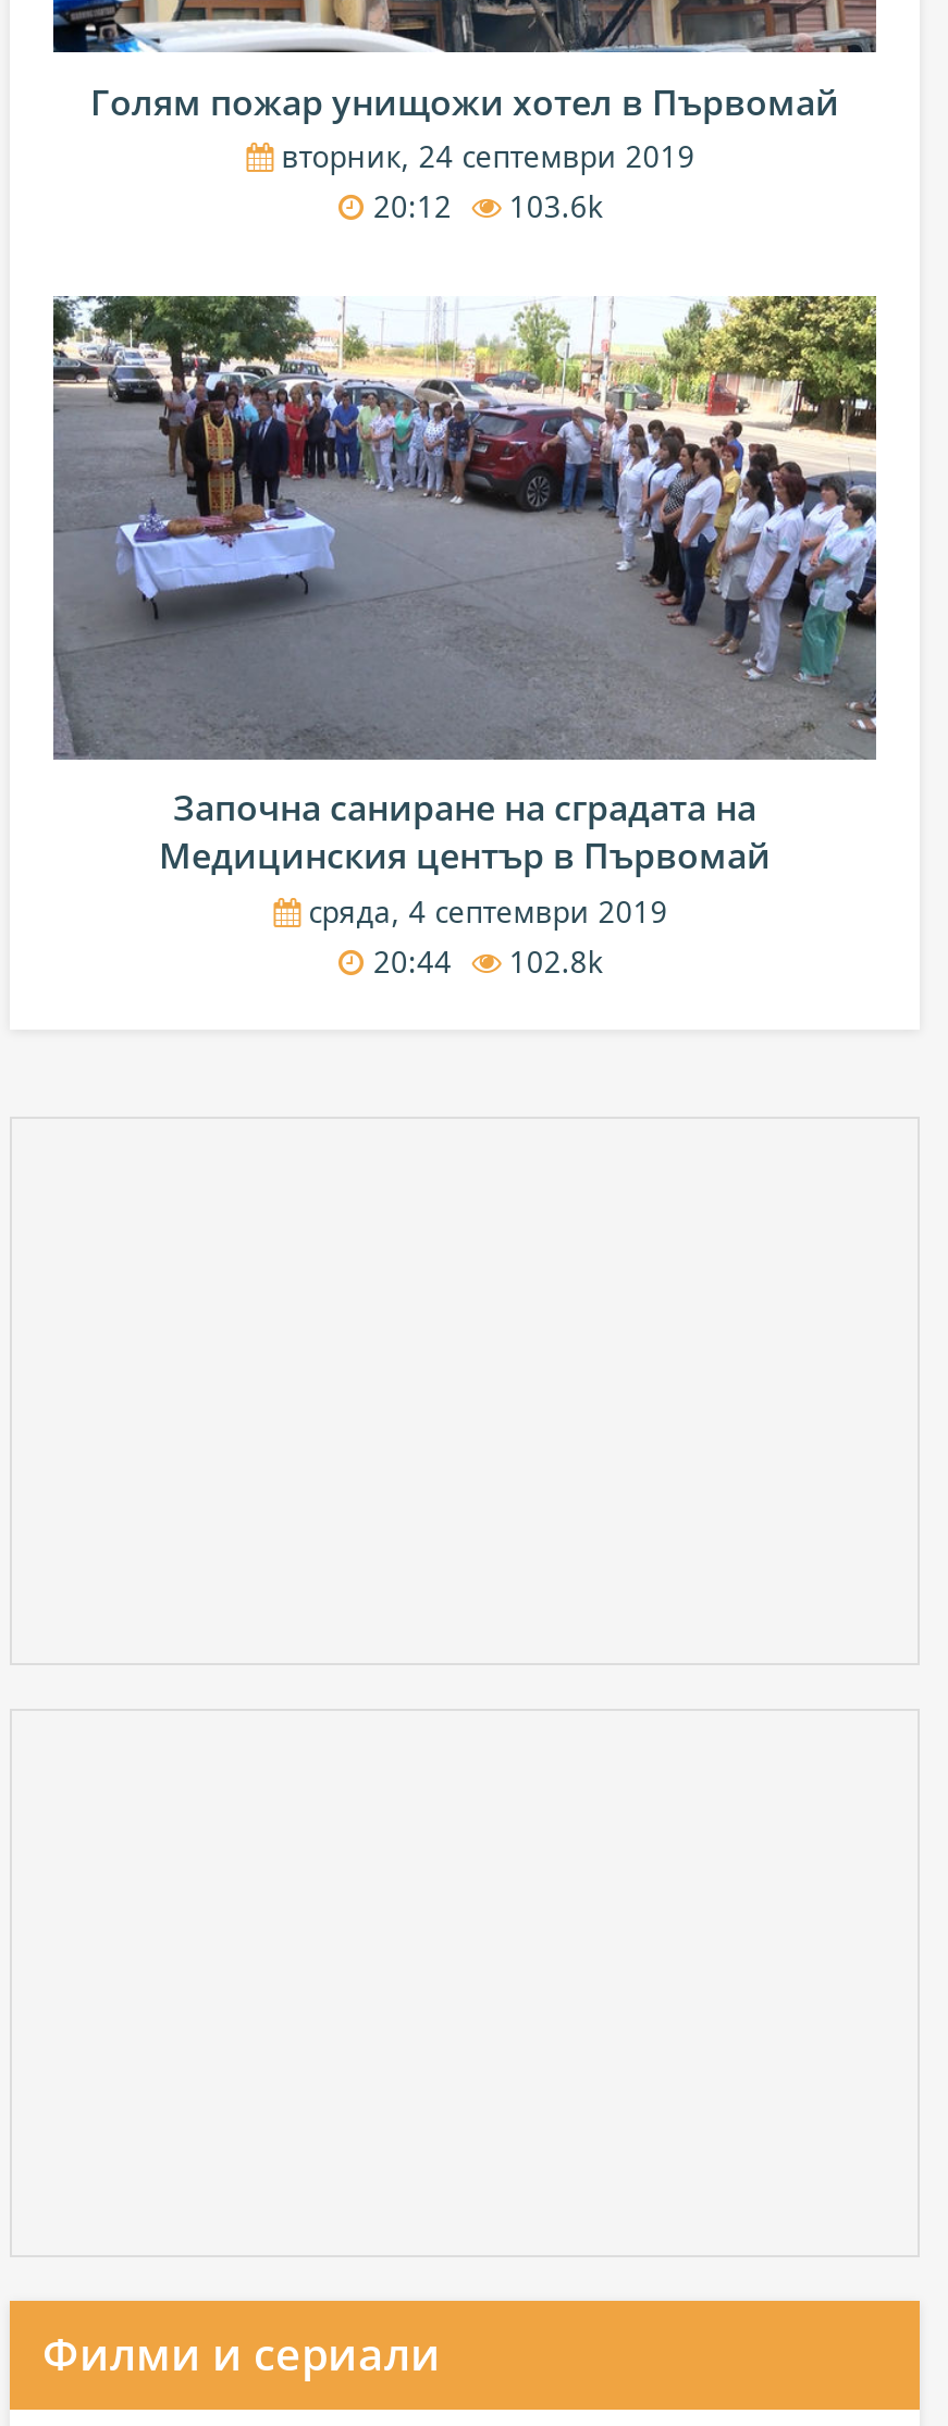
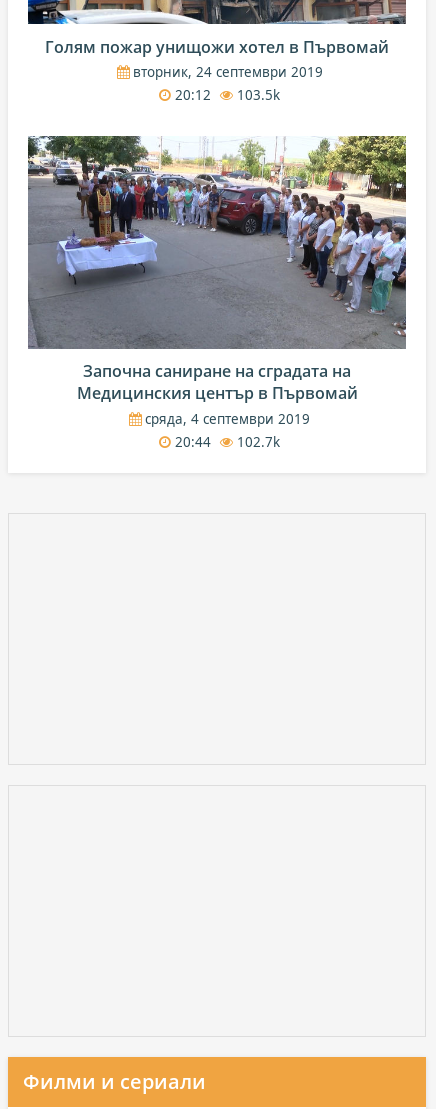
- 20:12 103.6k
+ 20:12 103.5k

- 20:44 102.8k
+ 20:44 102.7k
